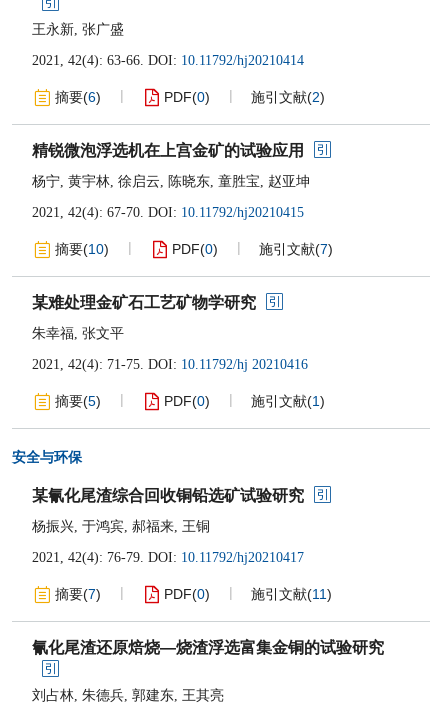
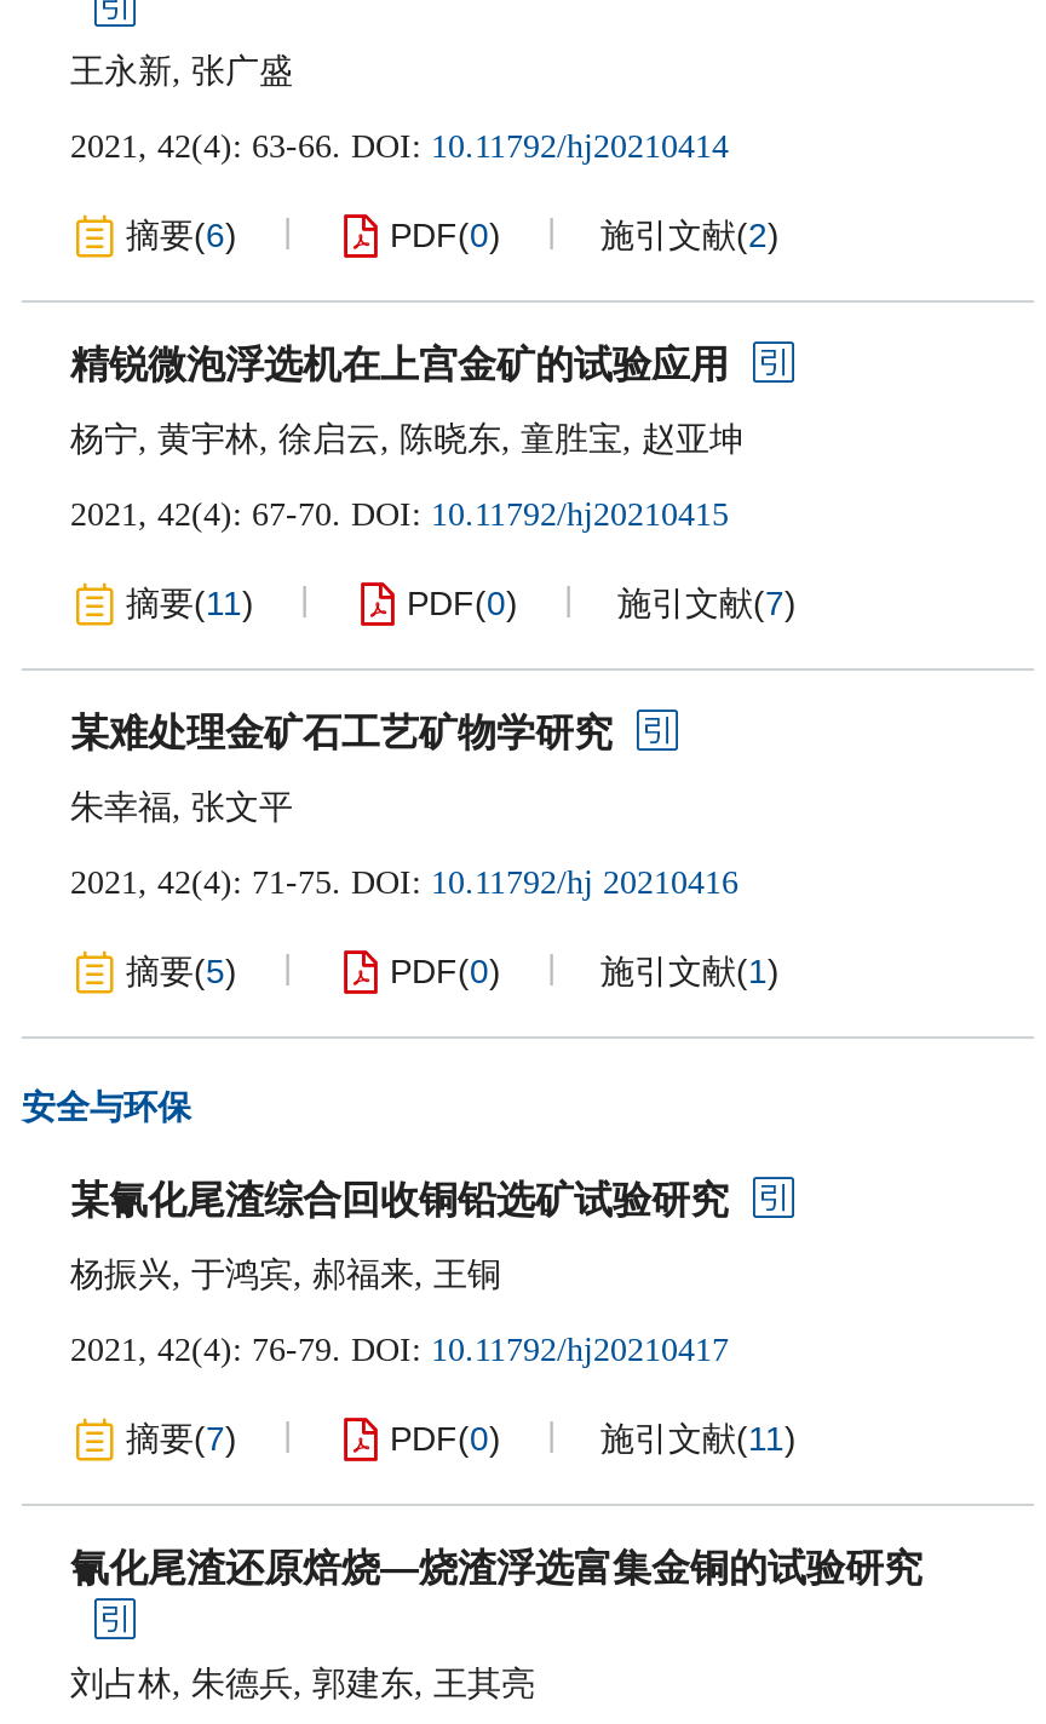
- 摘要(10)
+ 摘要(11)
